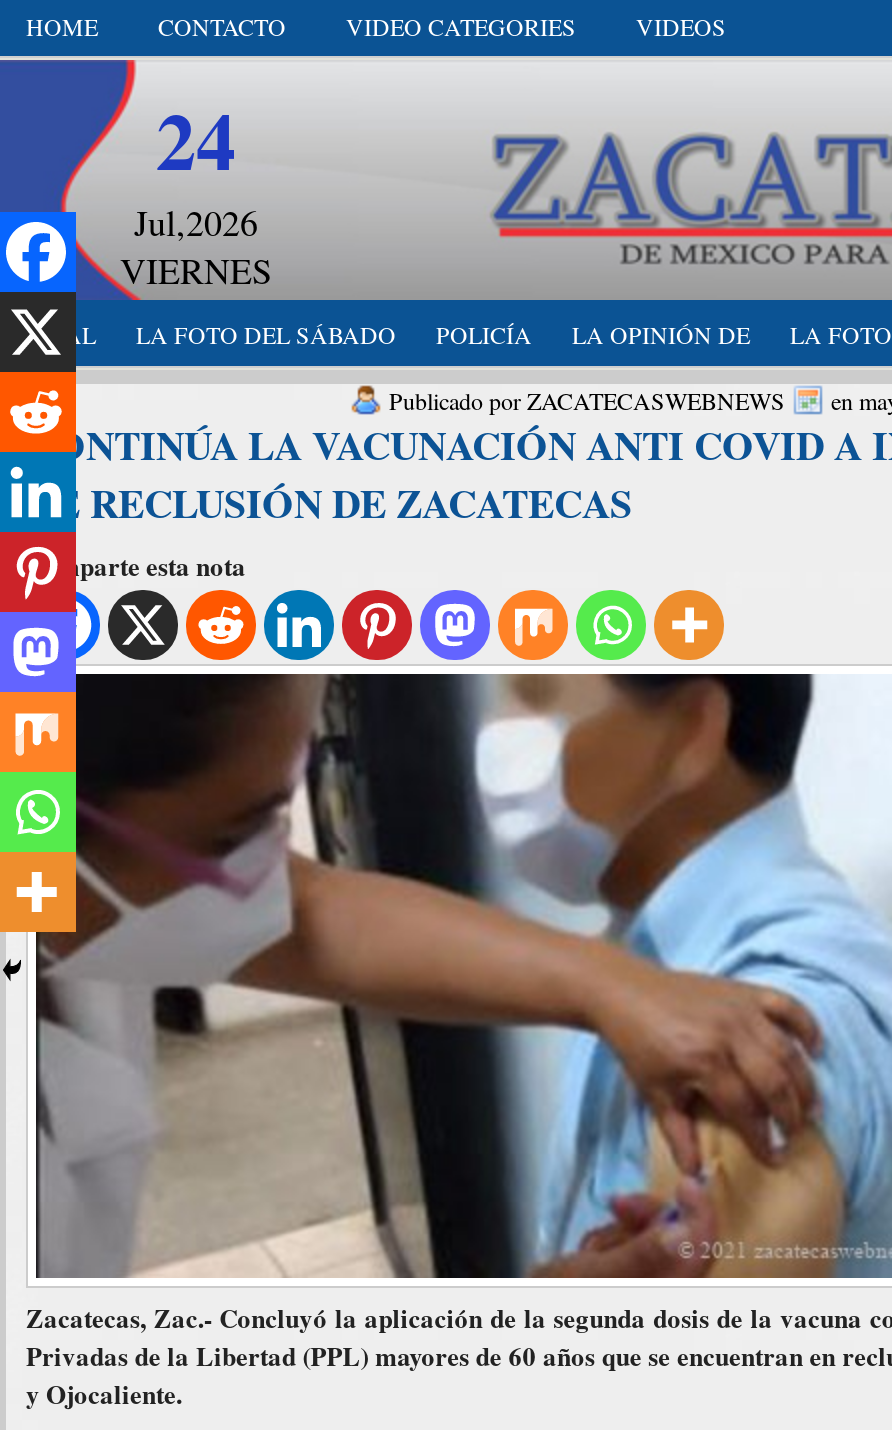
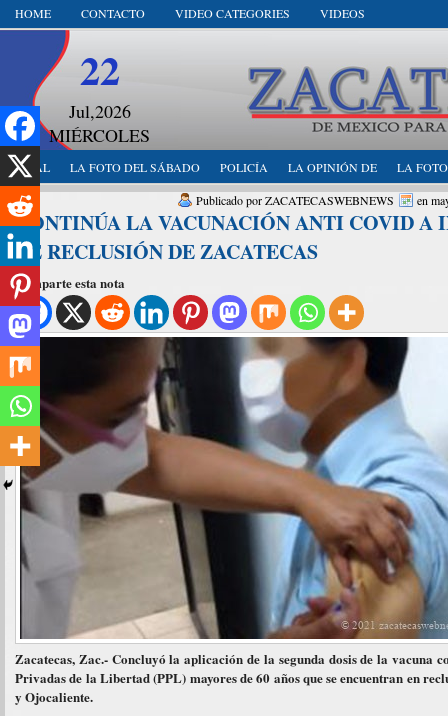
- 24
+ 22

- VIERNES
+ MIÉRCOLES
